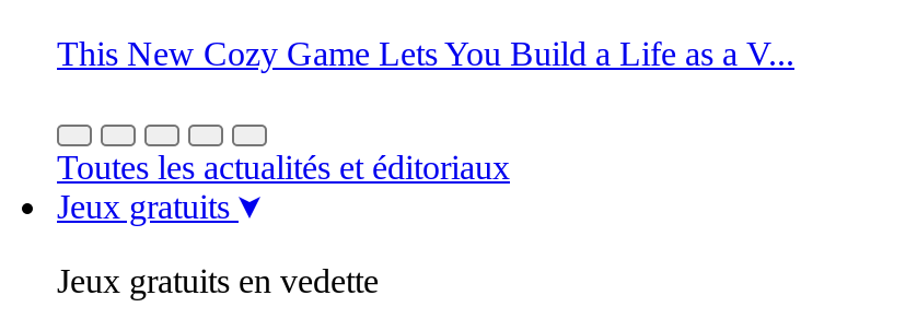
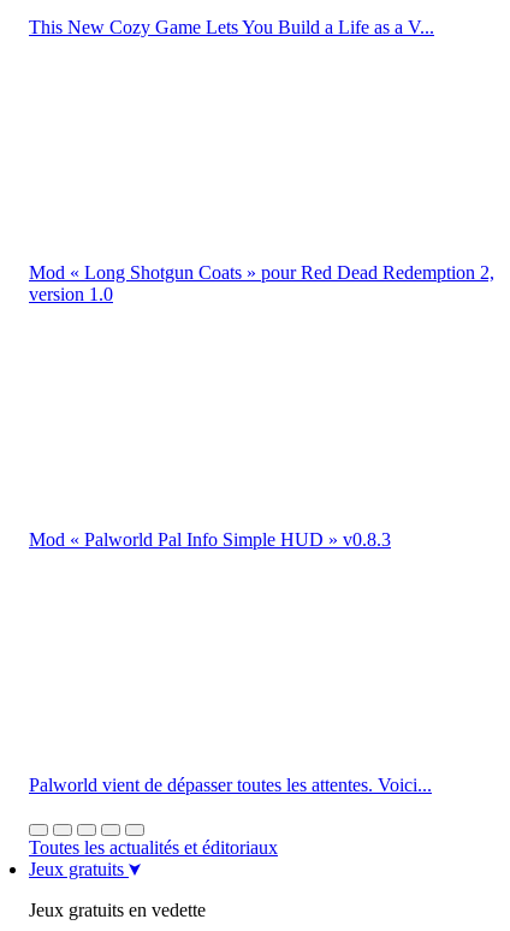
+ Mod « Long Shotgun Coats » pour Red Dead Redemption 2,
+ version 1.0

+ Mod « Palworld Pal Info Simple HUD » v0.8.3

+ Palworld vient de dépasser toutes les attentes. Voici...
